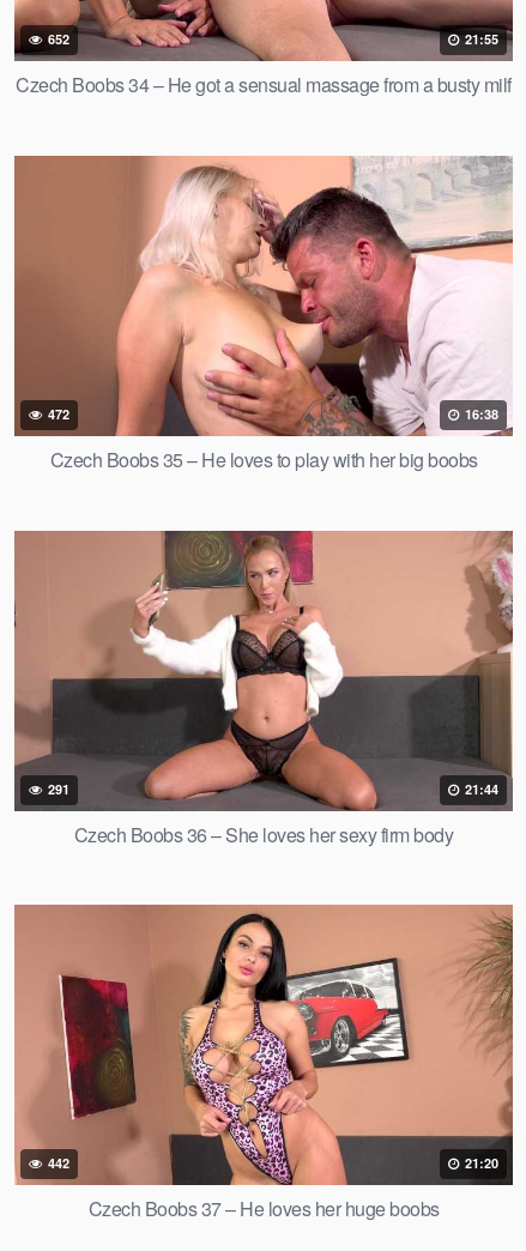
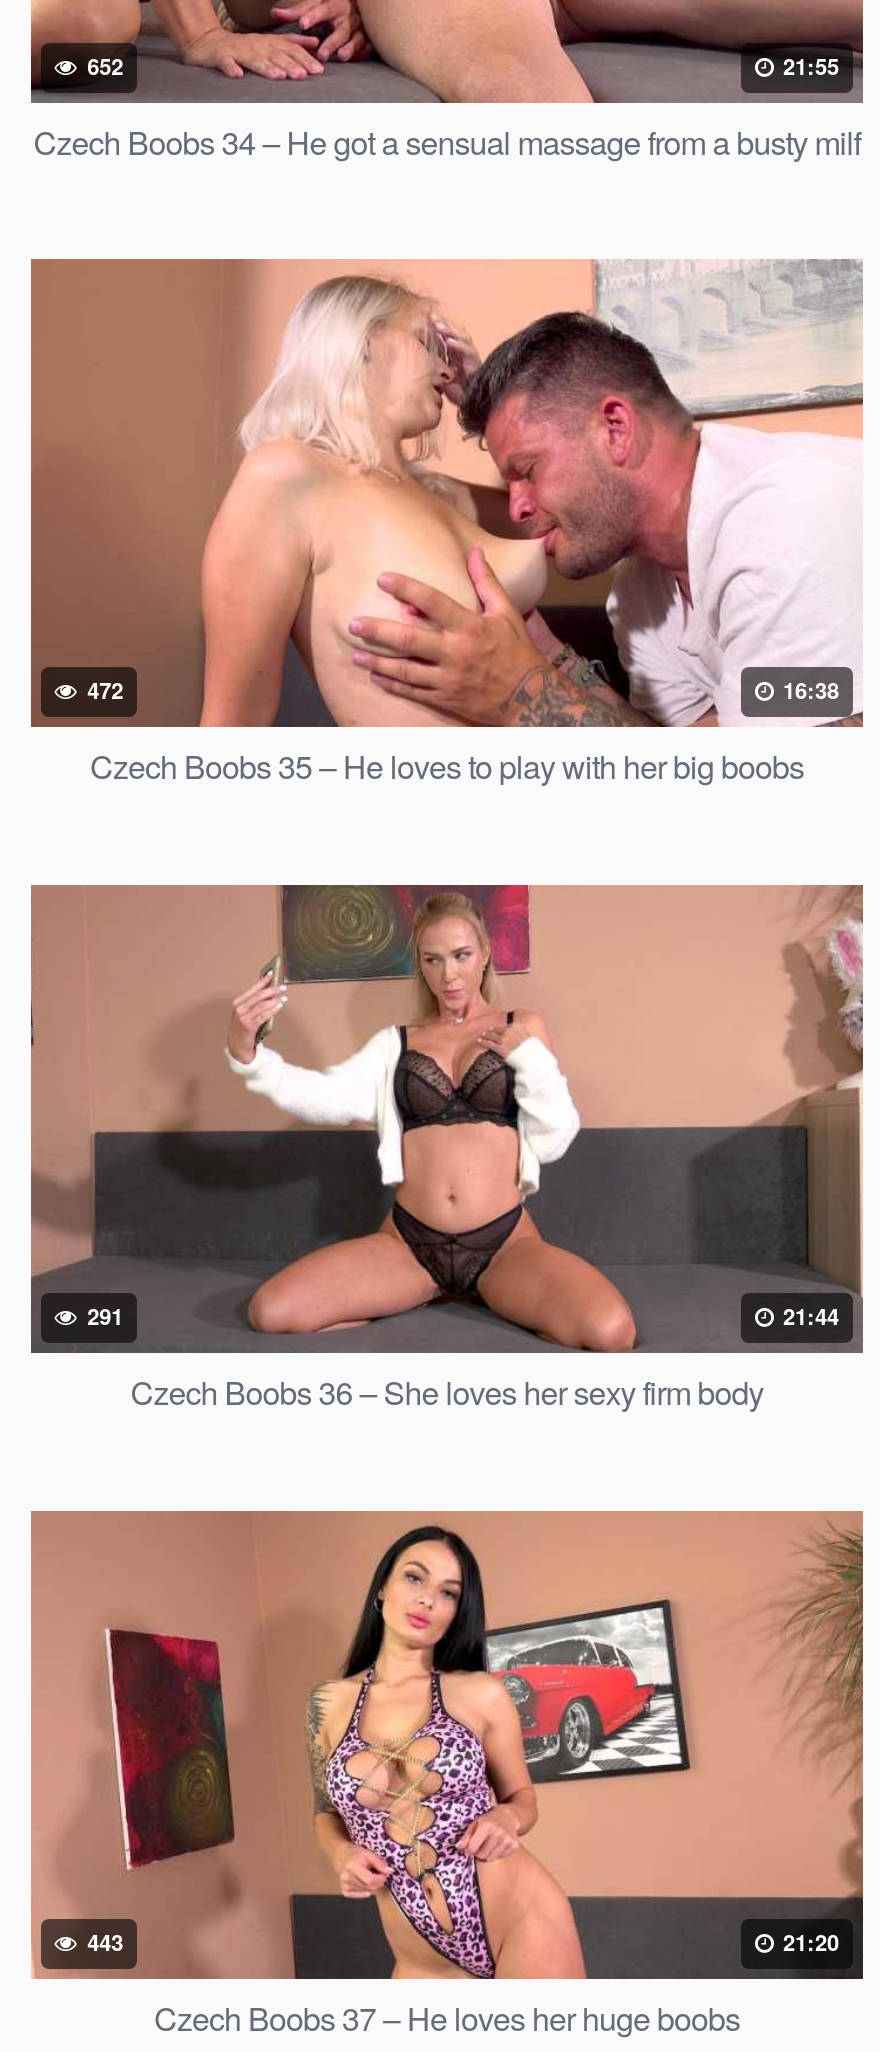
- 442
+ 443
